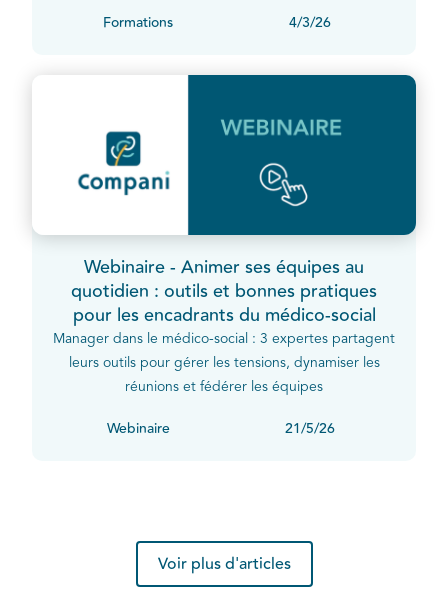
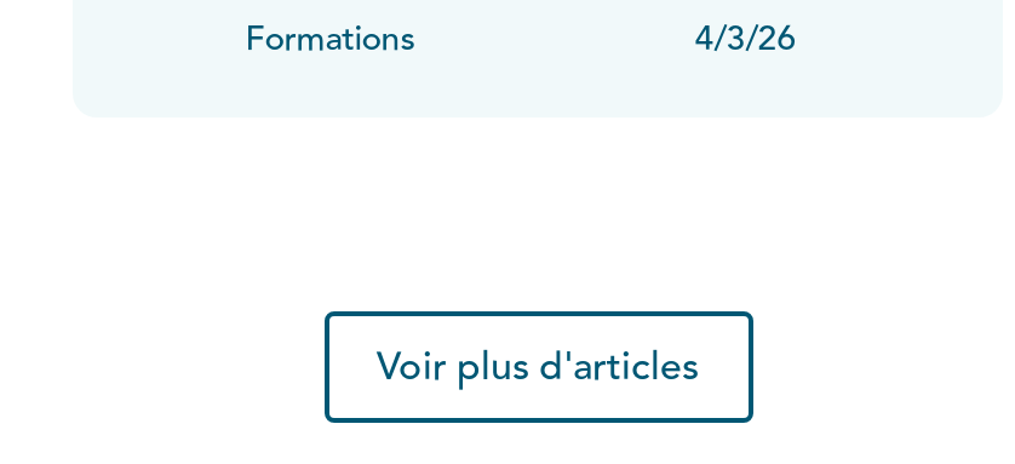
- [image]
- Webinaire - Animer ses équipes au
- quotidien : outils et bonnes pratiques
- pour les encadrants du médico-social
- Manager dans le médico-social : 3 expertes partagent
- leurs outils pour gérer les tensions, dynamiser les
- réunions et fédérer les équipes
- Webinaire
- 21/5/26

- [image]
